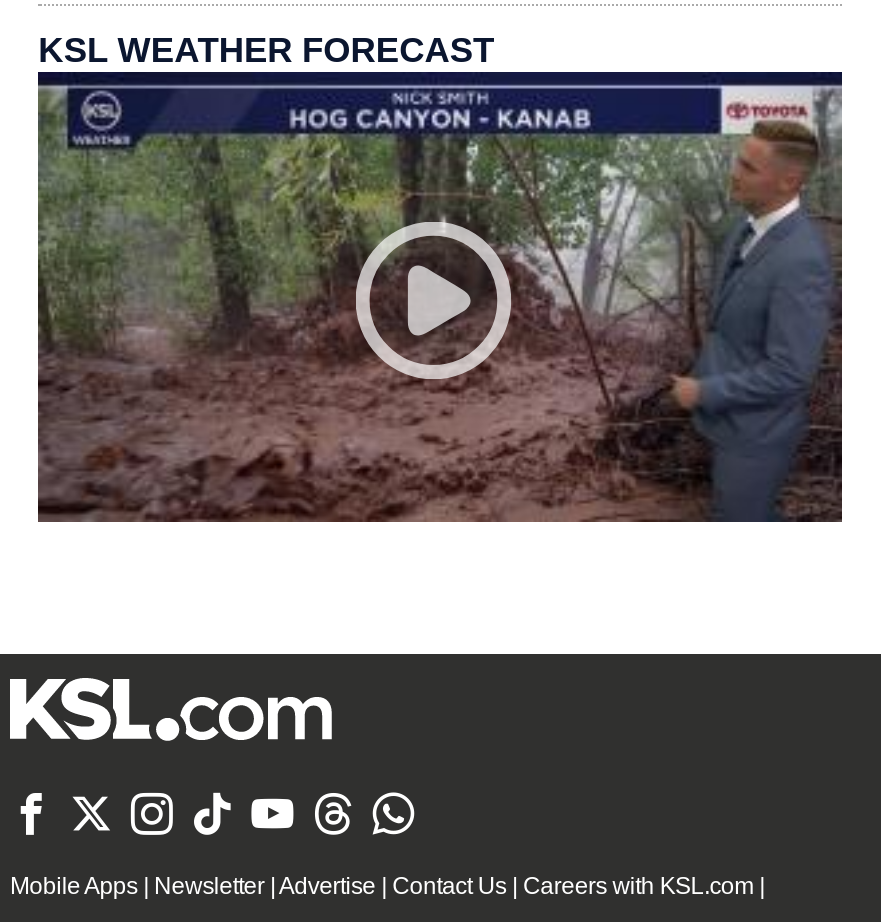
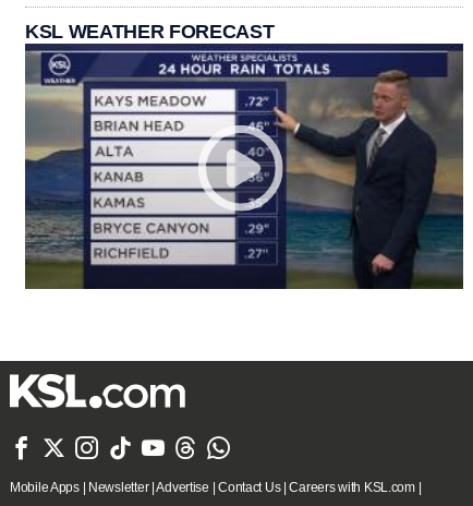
- [image]
+ [image]
